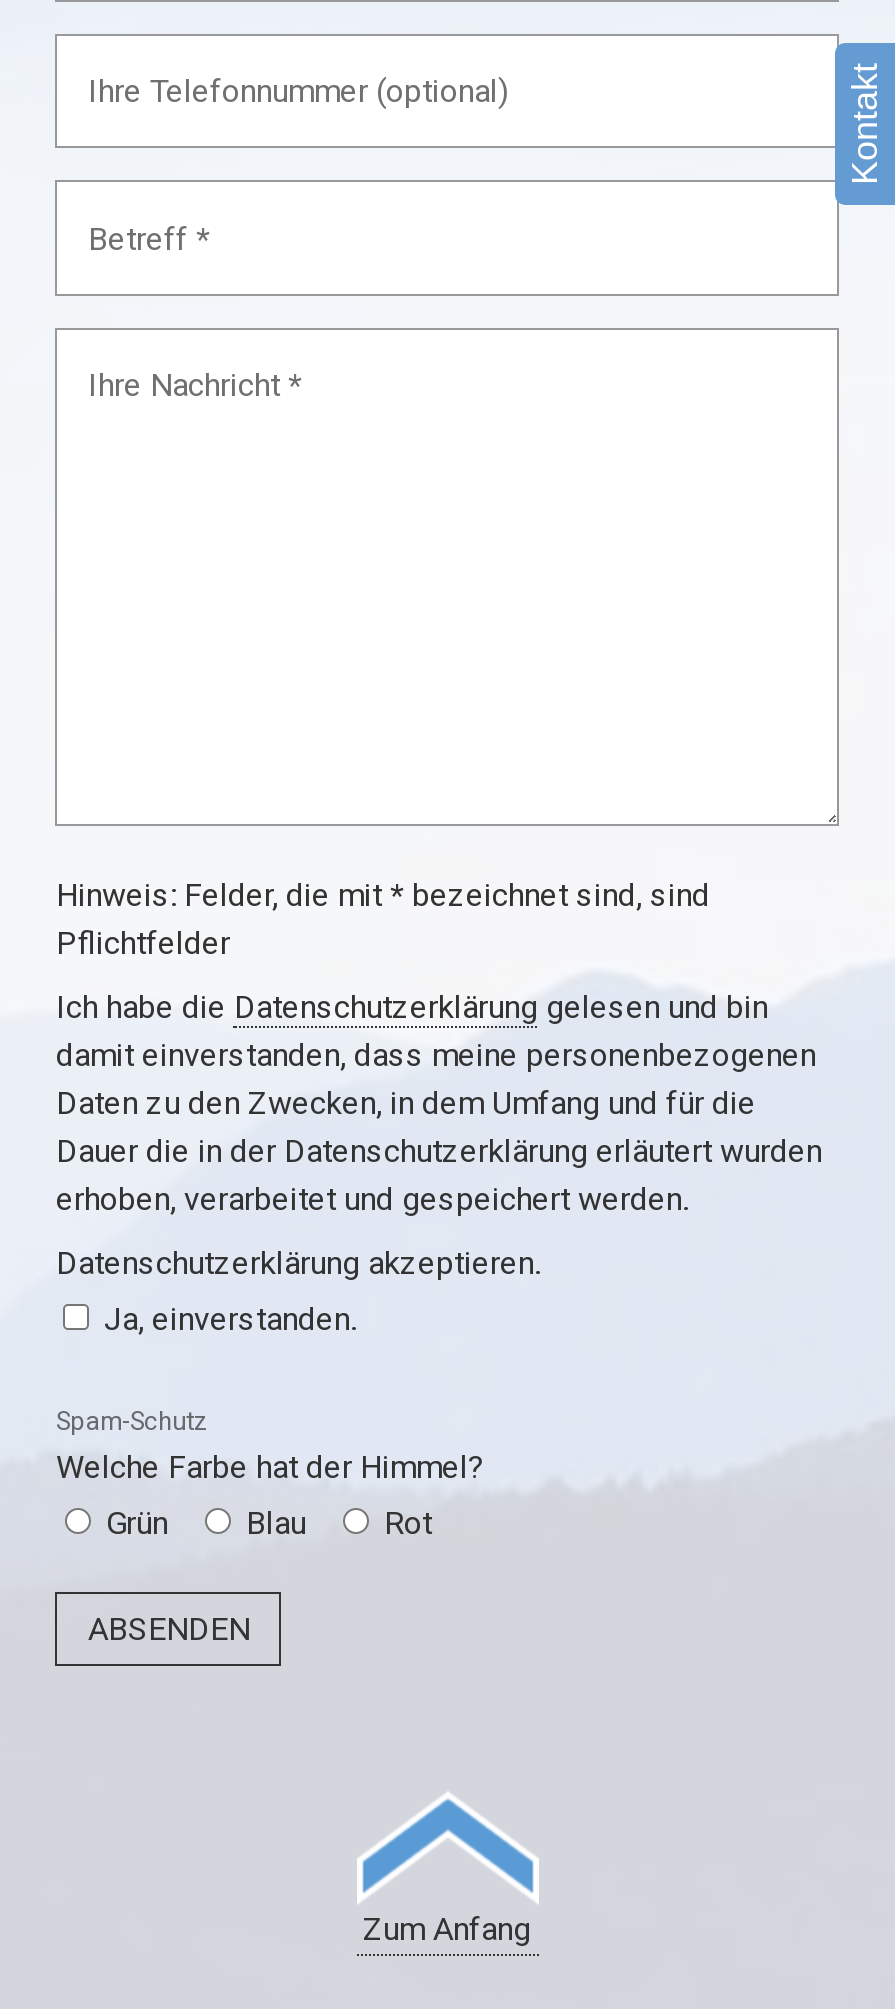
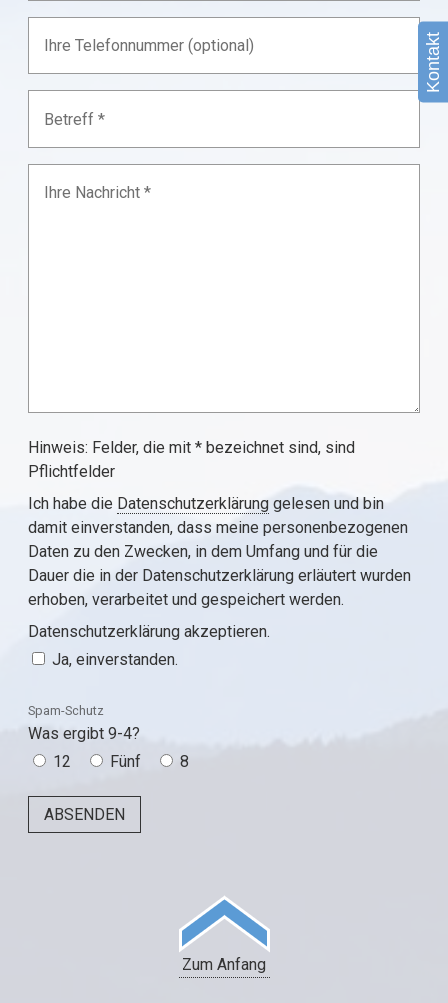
- Welche Farbe hat der Himmel?
+ Was ergibt 9-4?

- Grün
- Blau
- Rot
+ 12
+ Fünf
+ 8
